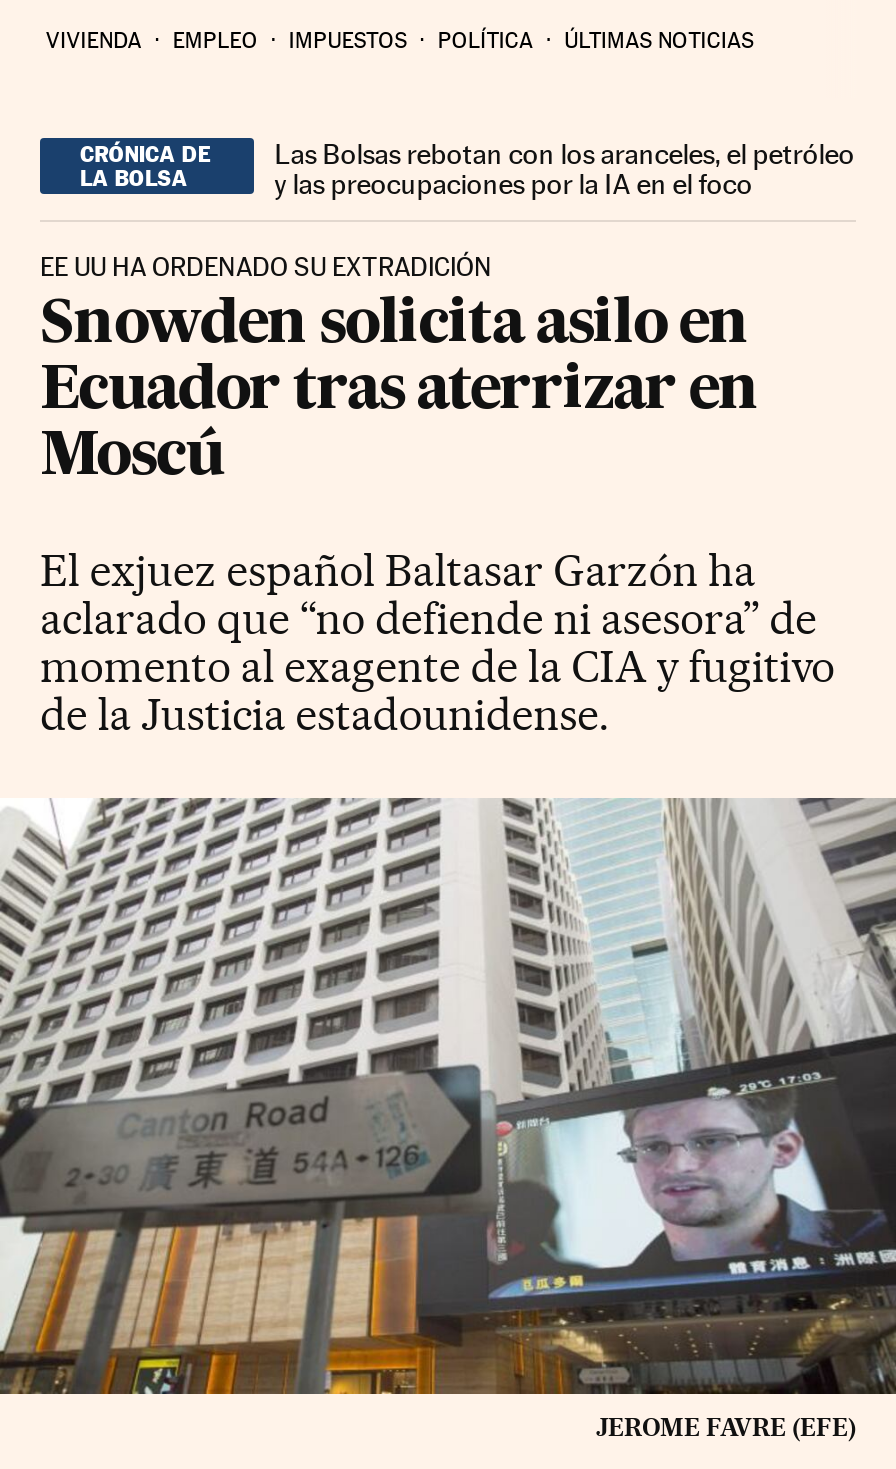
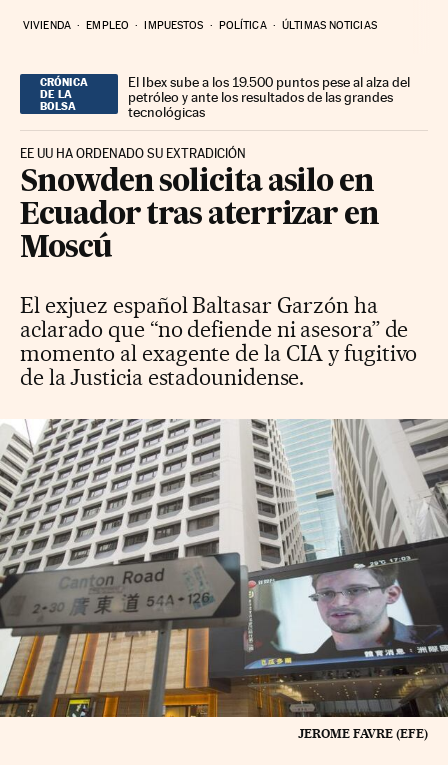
- Las Bolsas rebotan con los aranceles, el petróleo
- y las preocupaciones por la IA en el foco
+ El Ibex sube a los 19.500 puntos pese al alza del
+ petróleo y ante los resultados de las grandes
+ tecnológicas
